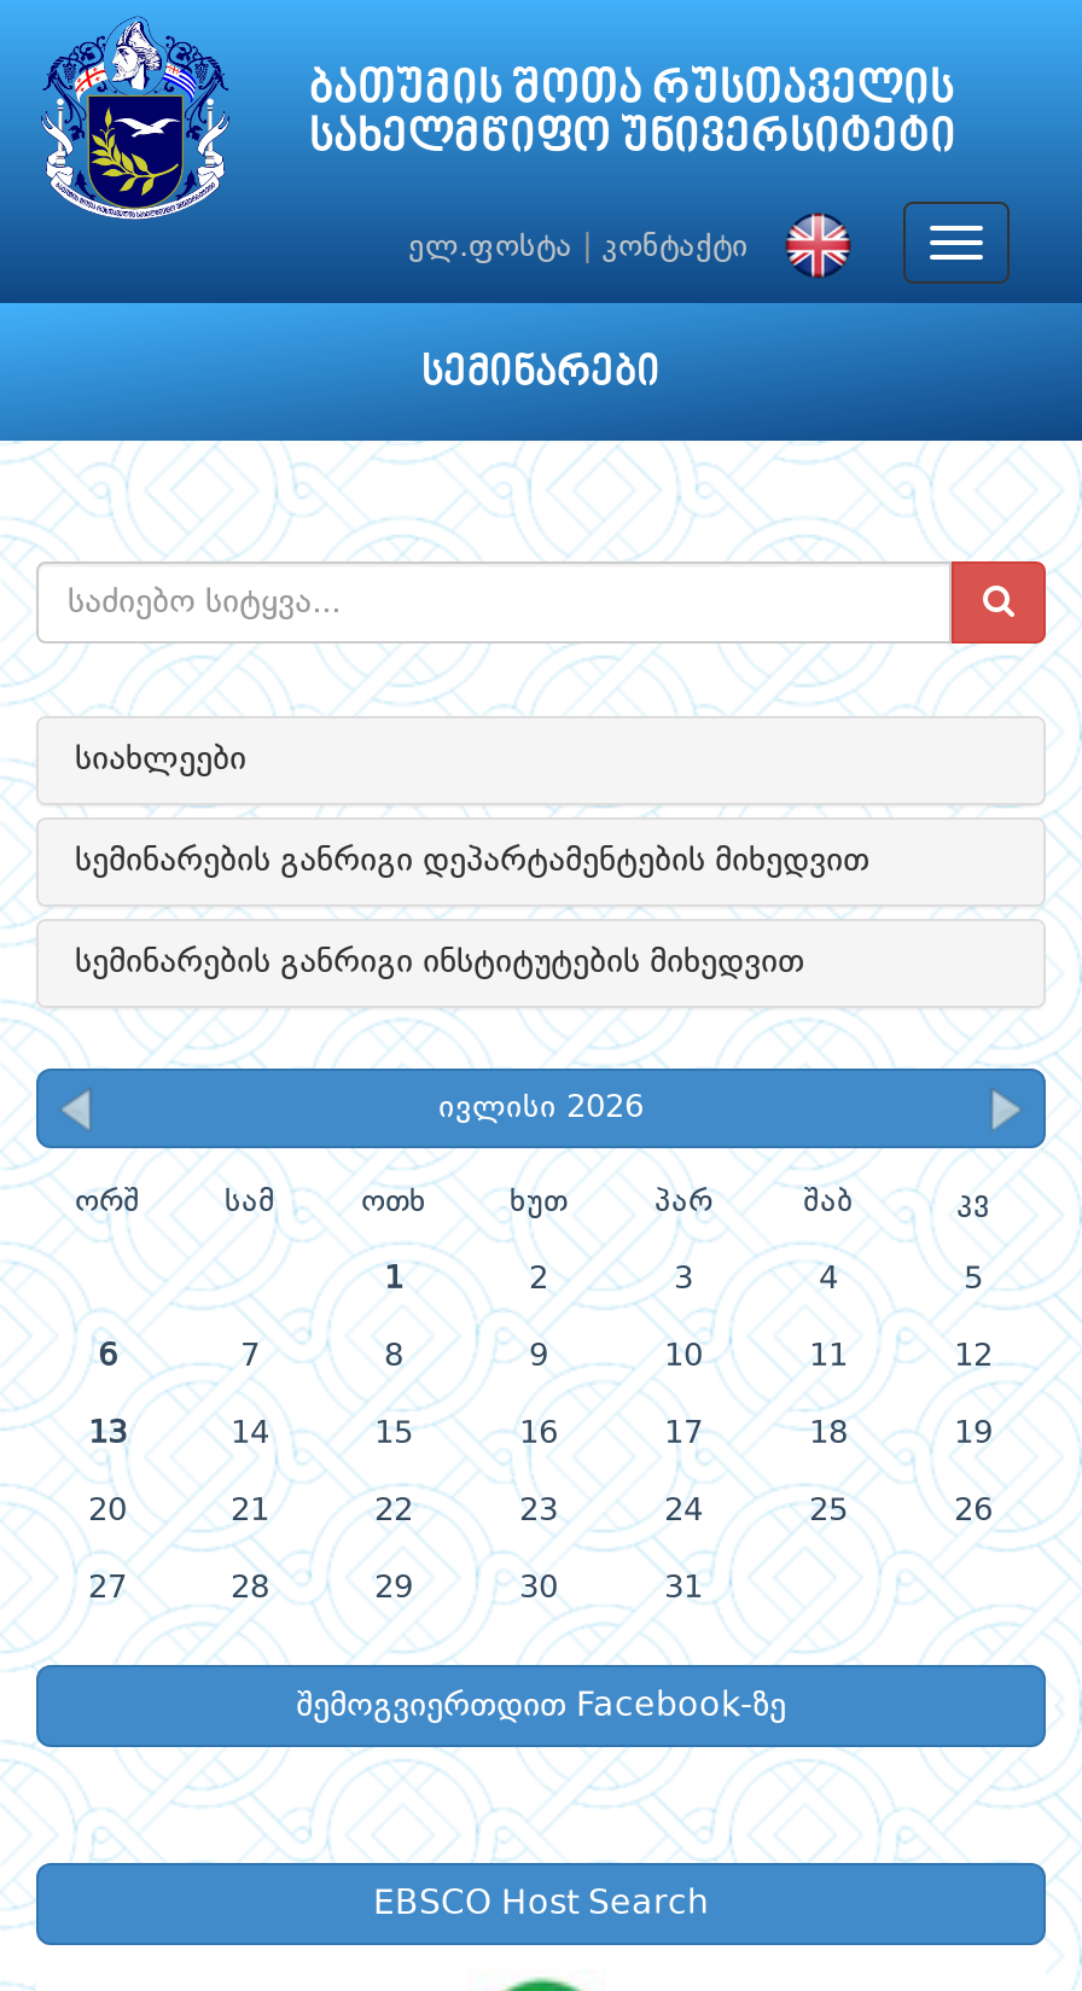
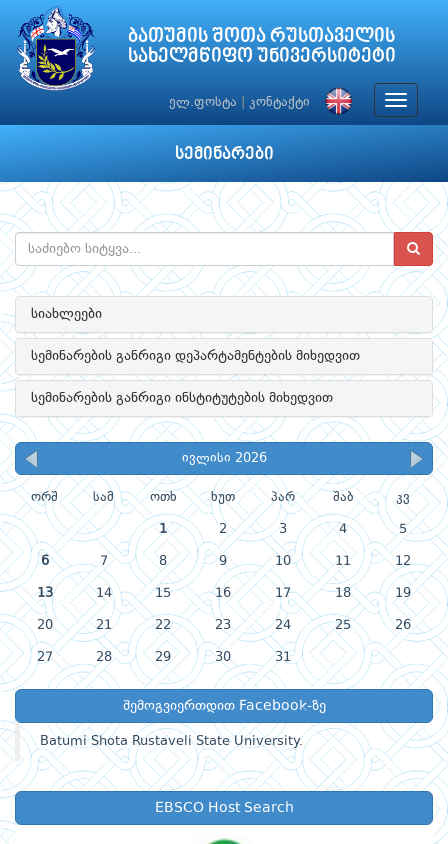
+ Batumi Shota Rustaveli State University.
